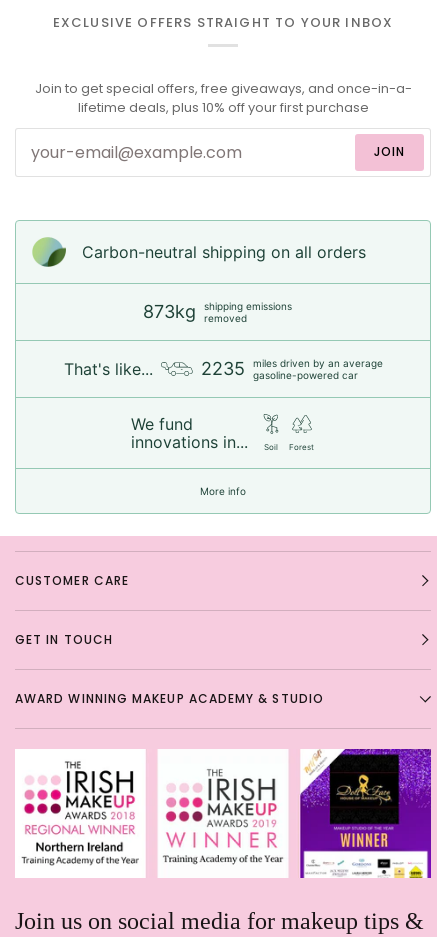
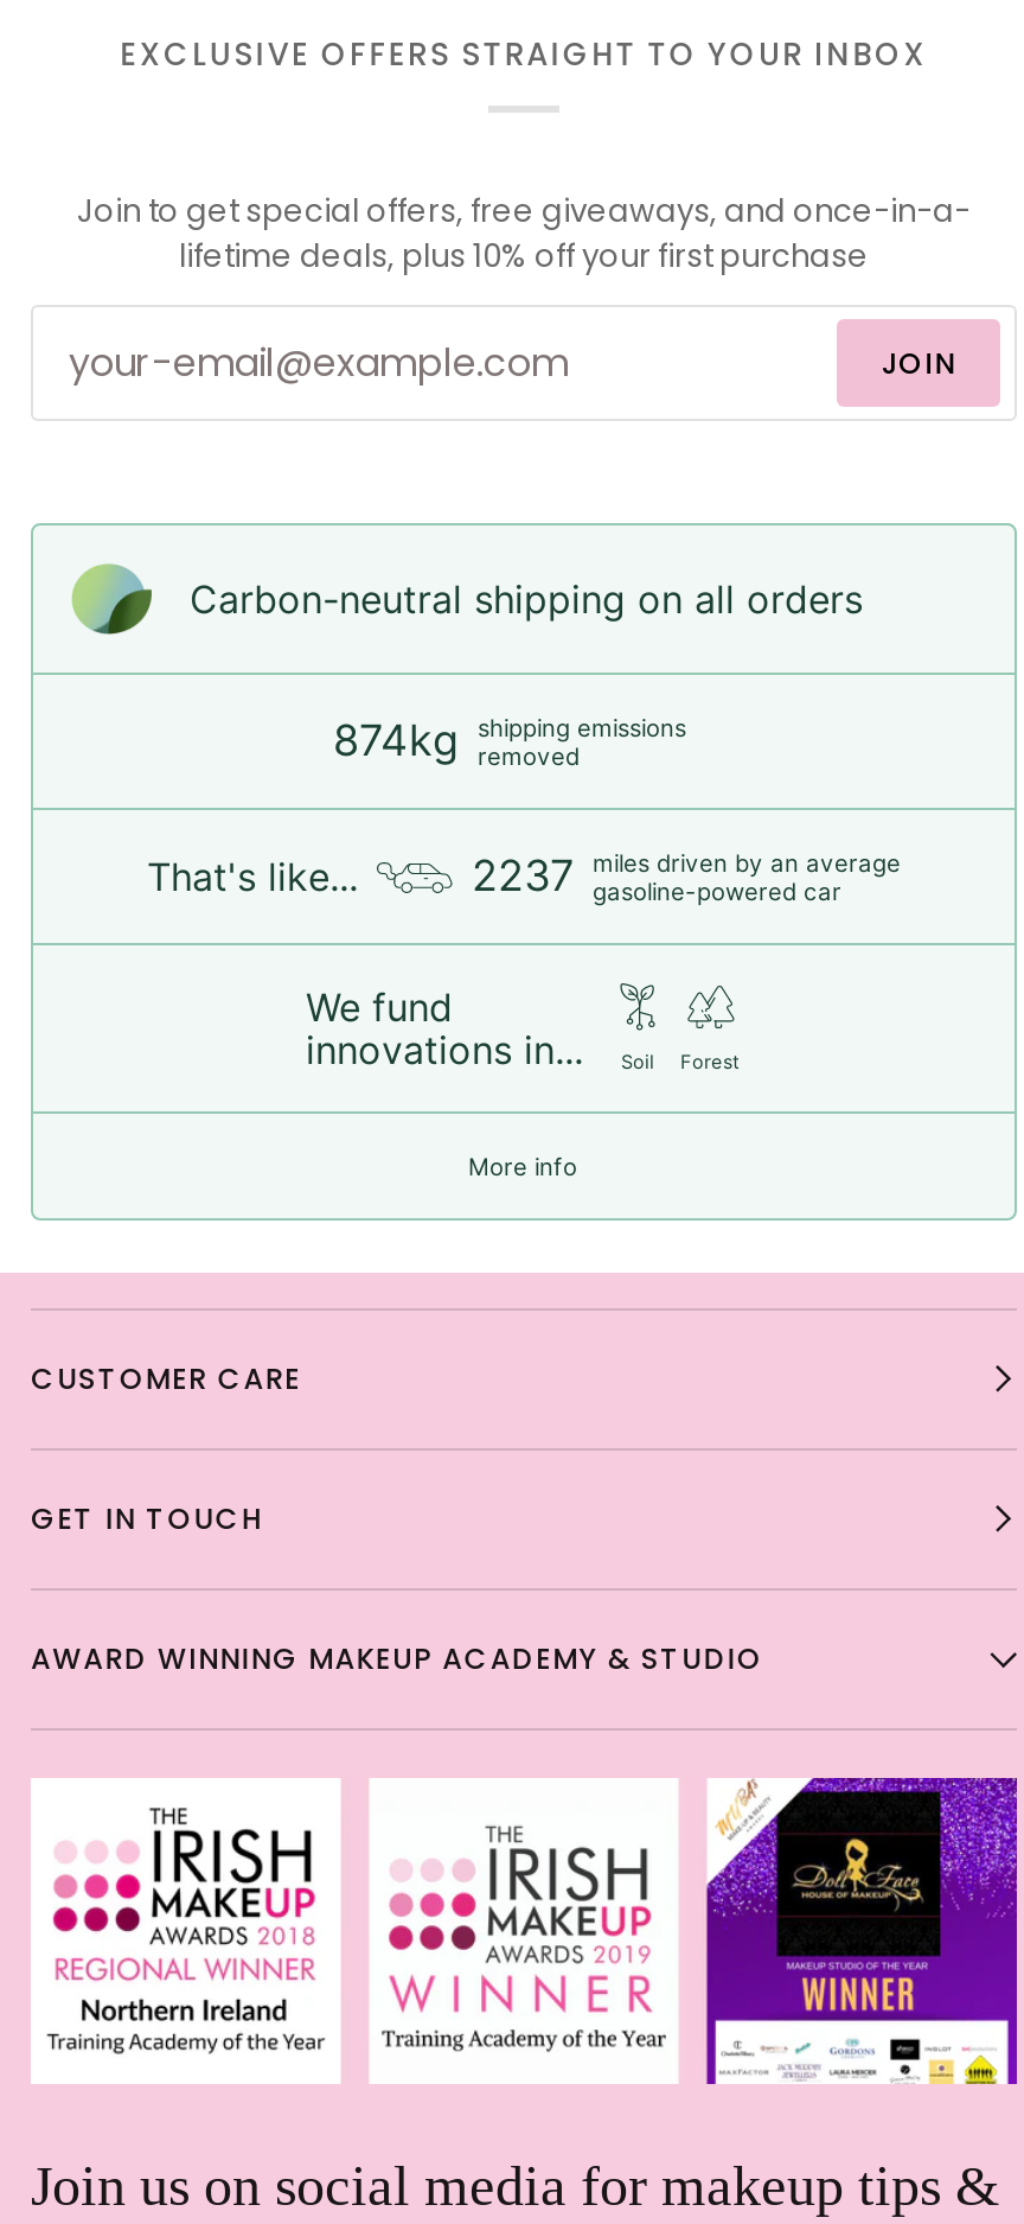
- 873kg shipping emissions removed
+ 874kg shipping emissions removed

- 2235 miles driven by an average gasoline-powered car
+ 2237 miles driven by an average gasoline-powered car
